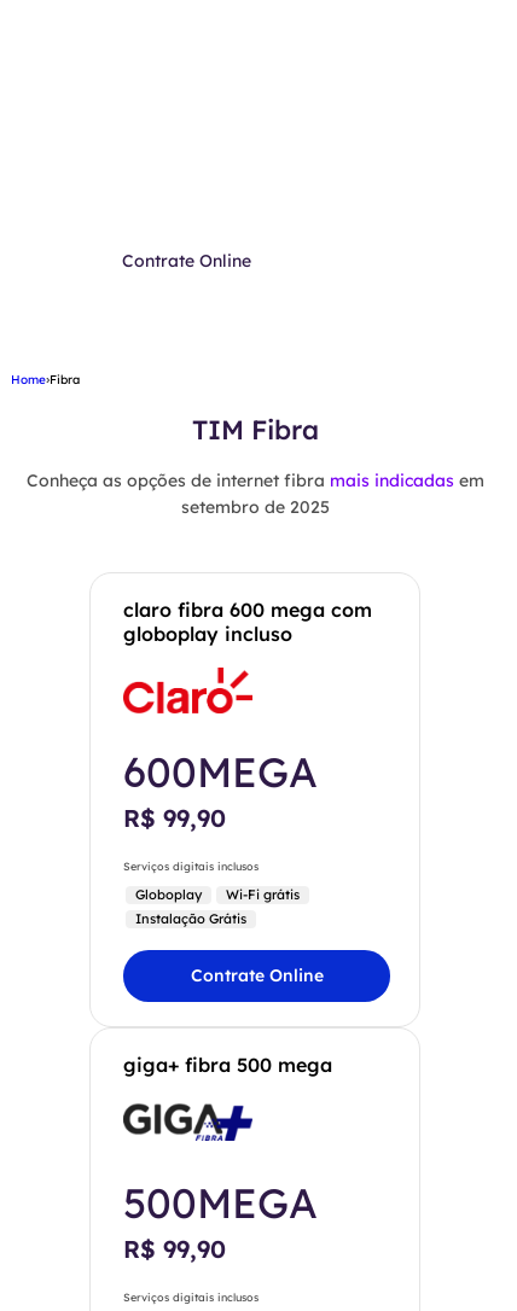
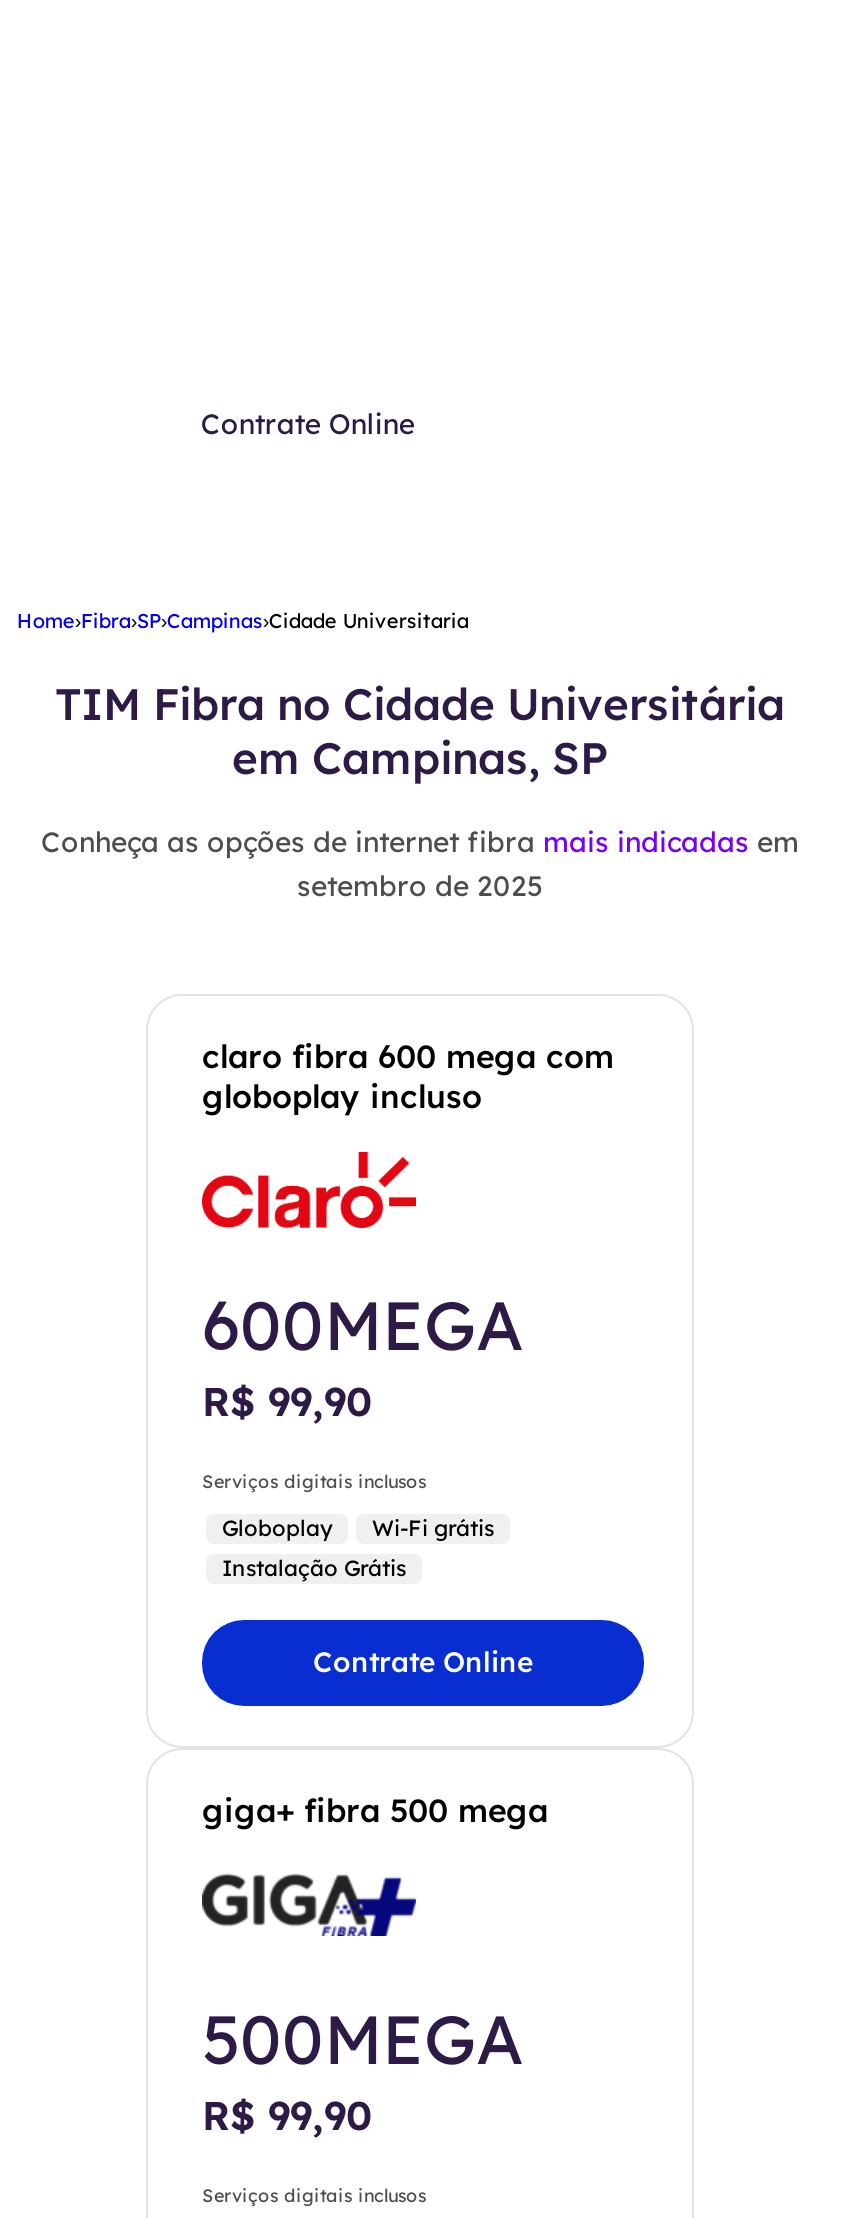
- Home›Fibra
+ Home›Fibra›SP›Campinas›Cidade Universitaria

- TIM Fibra
+ TIM Fibra no Cidade Universitária
+ em Campinas, SP
